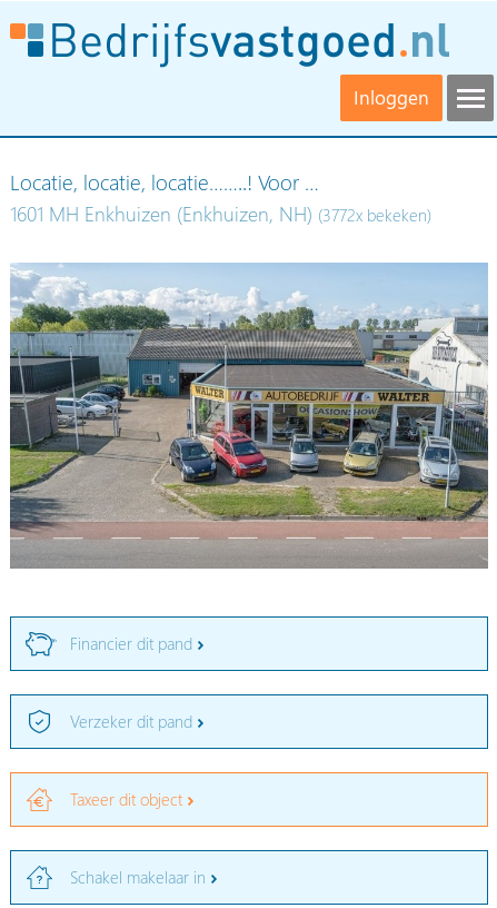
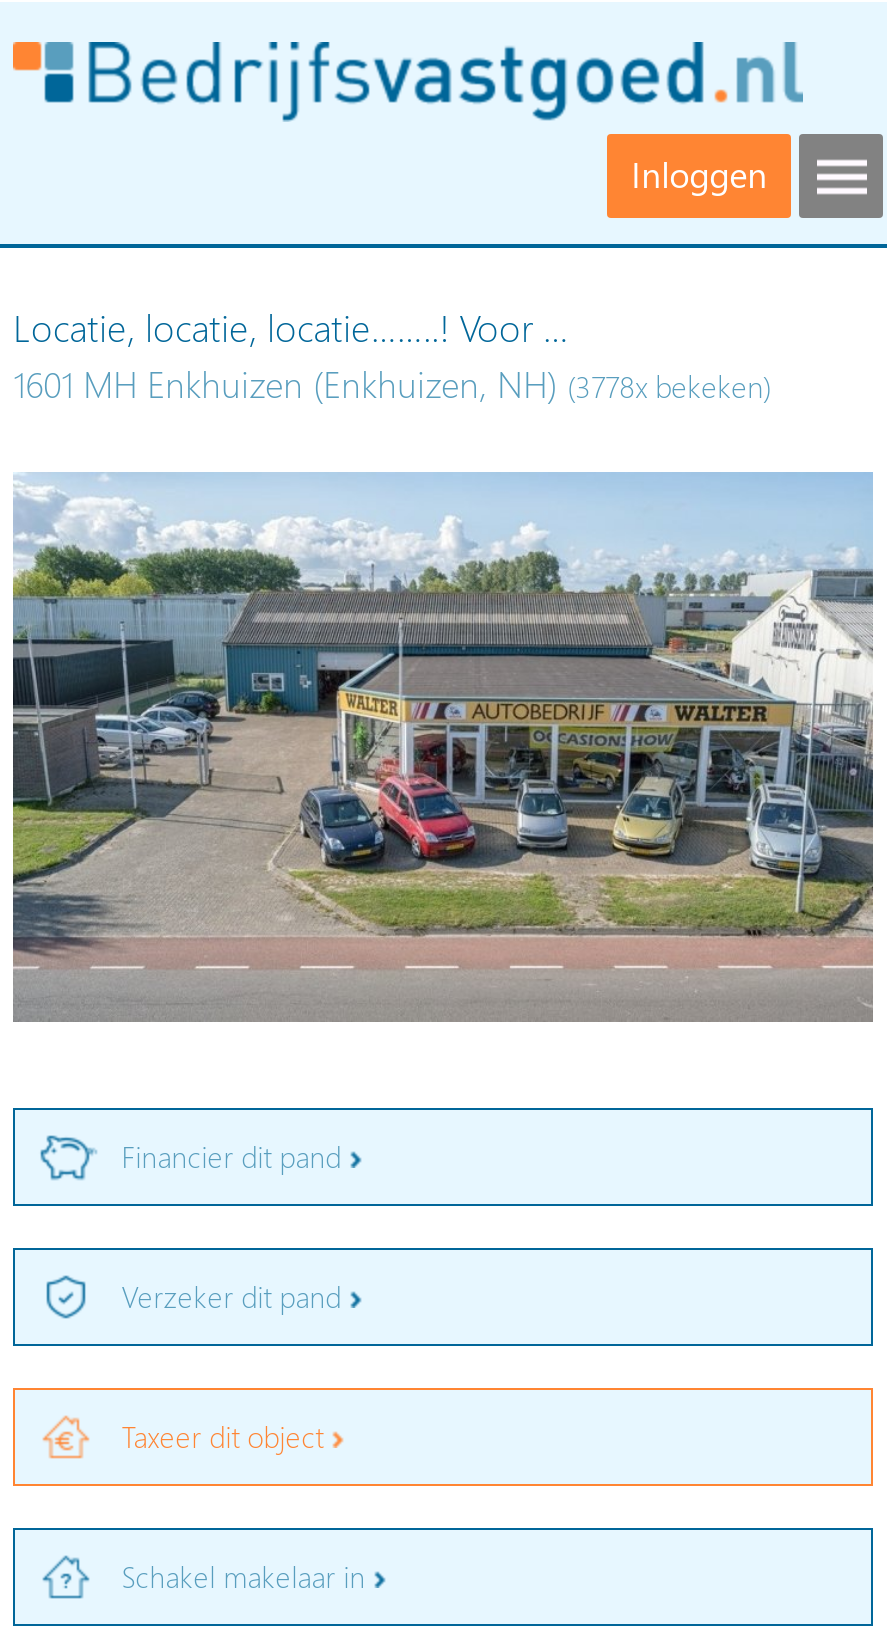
- 1601 MH Enkhuizen (Enkhuizen, NH) (3772x bekeken)
+ 1601 MH Enkhuizen (Enkhuizen, NH) (3778x bekeken)
